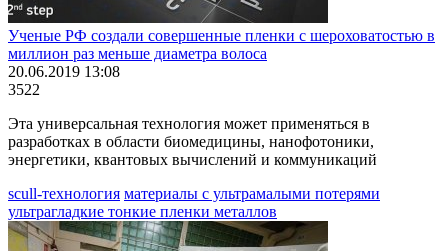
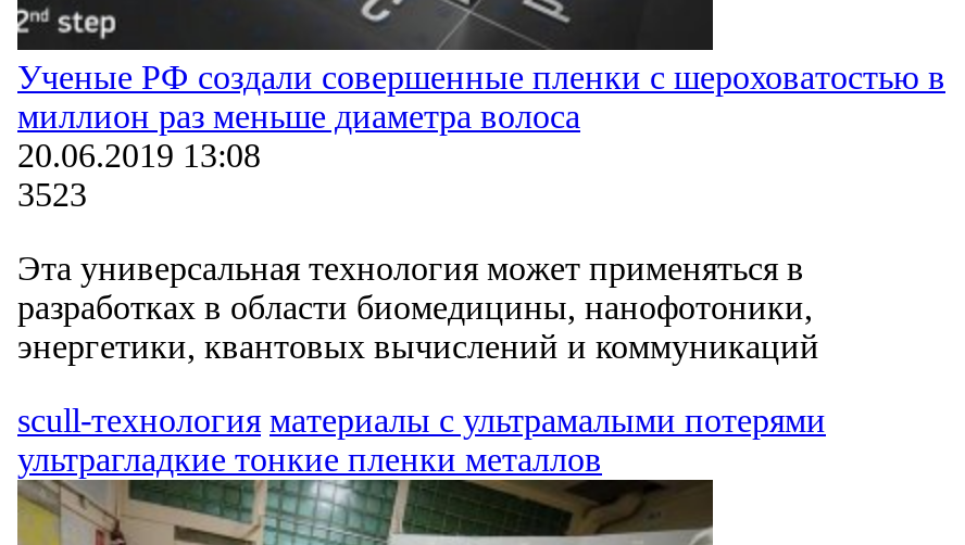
- 3522
+ 3523
